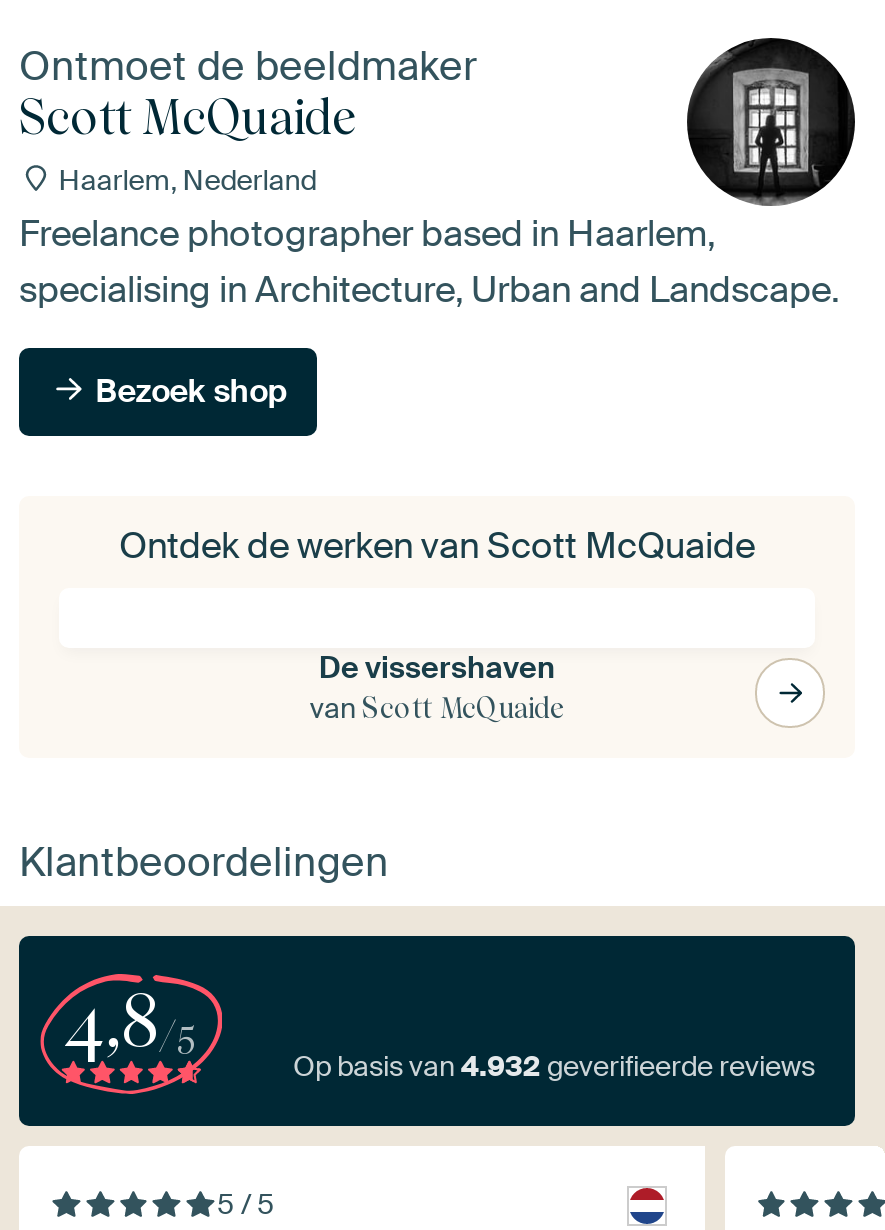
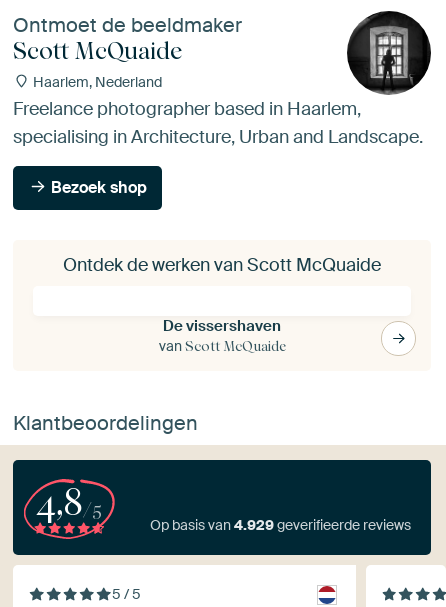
- Op basis van 4.932 geverifieerde reviews
+ Op basis van 4.929 geverifieerde reviews
